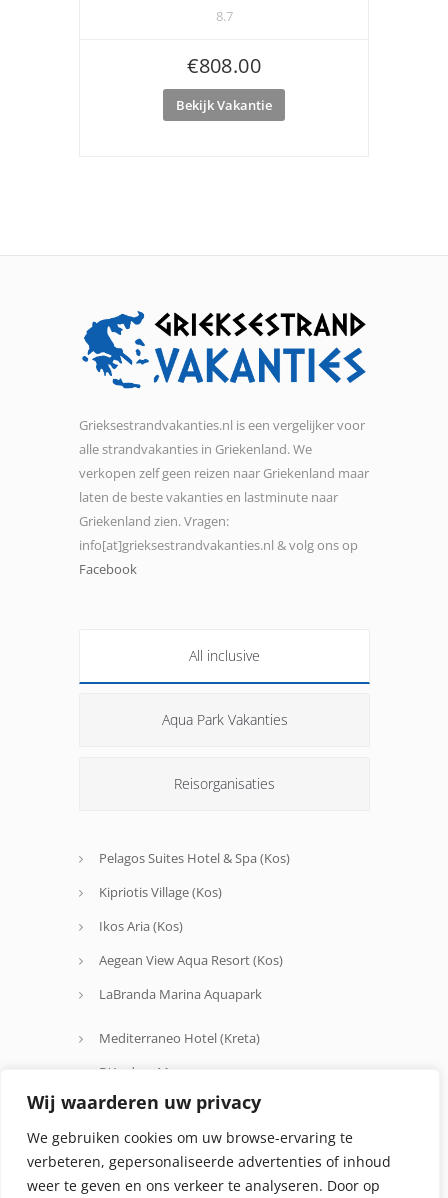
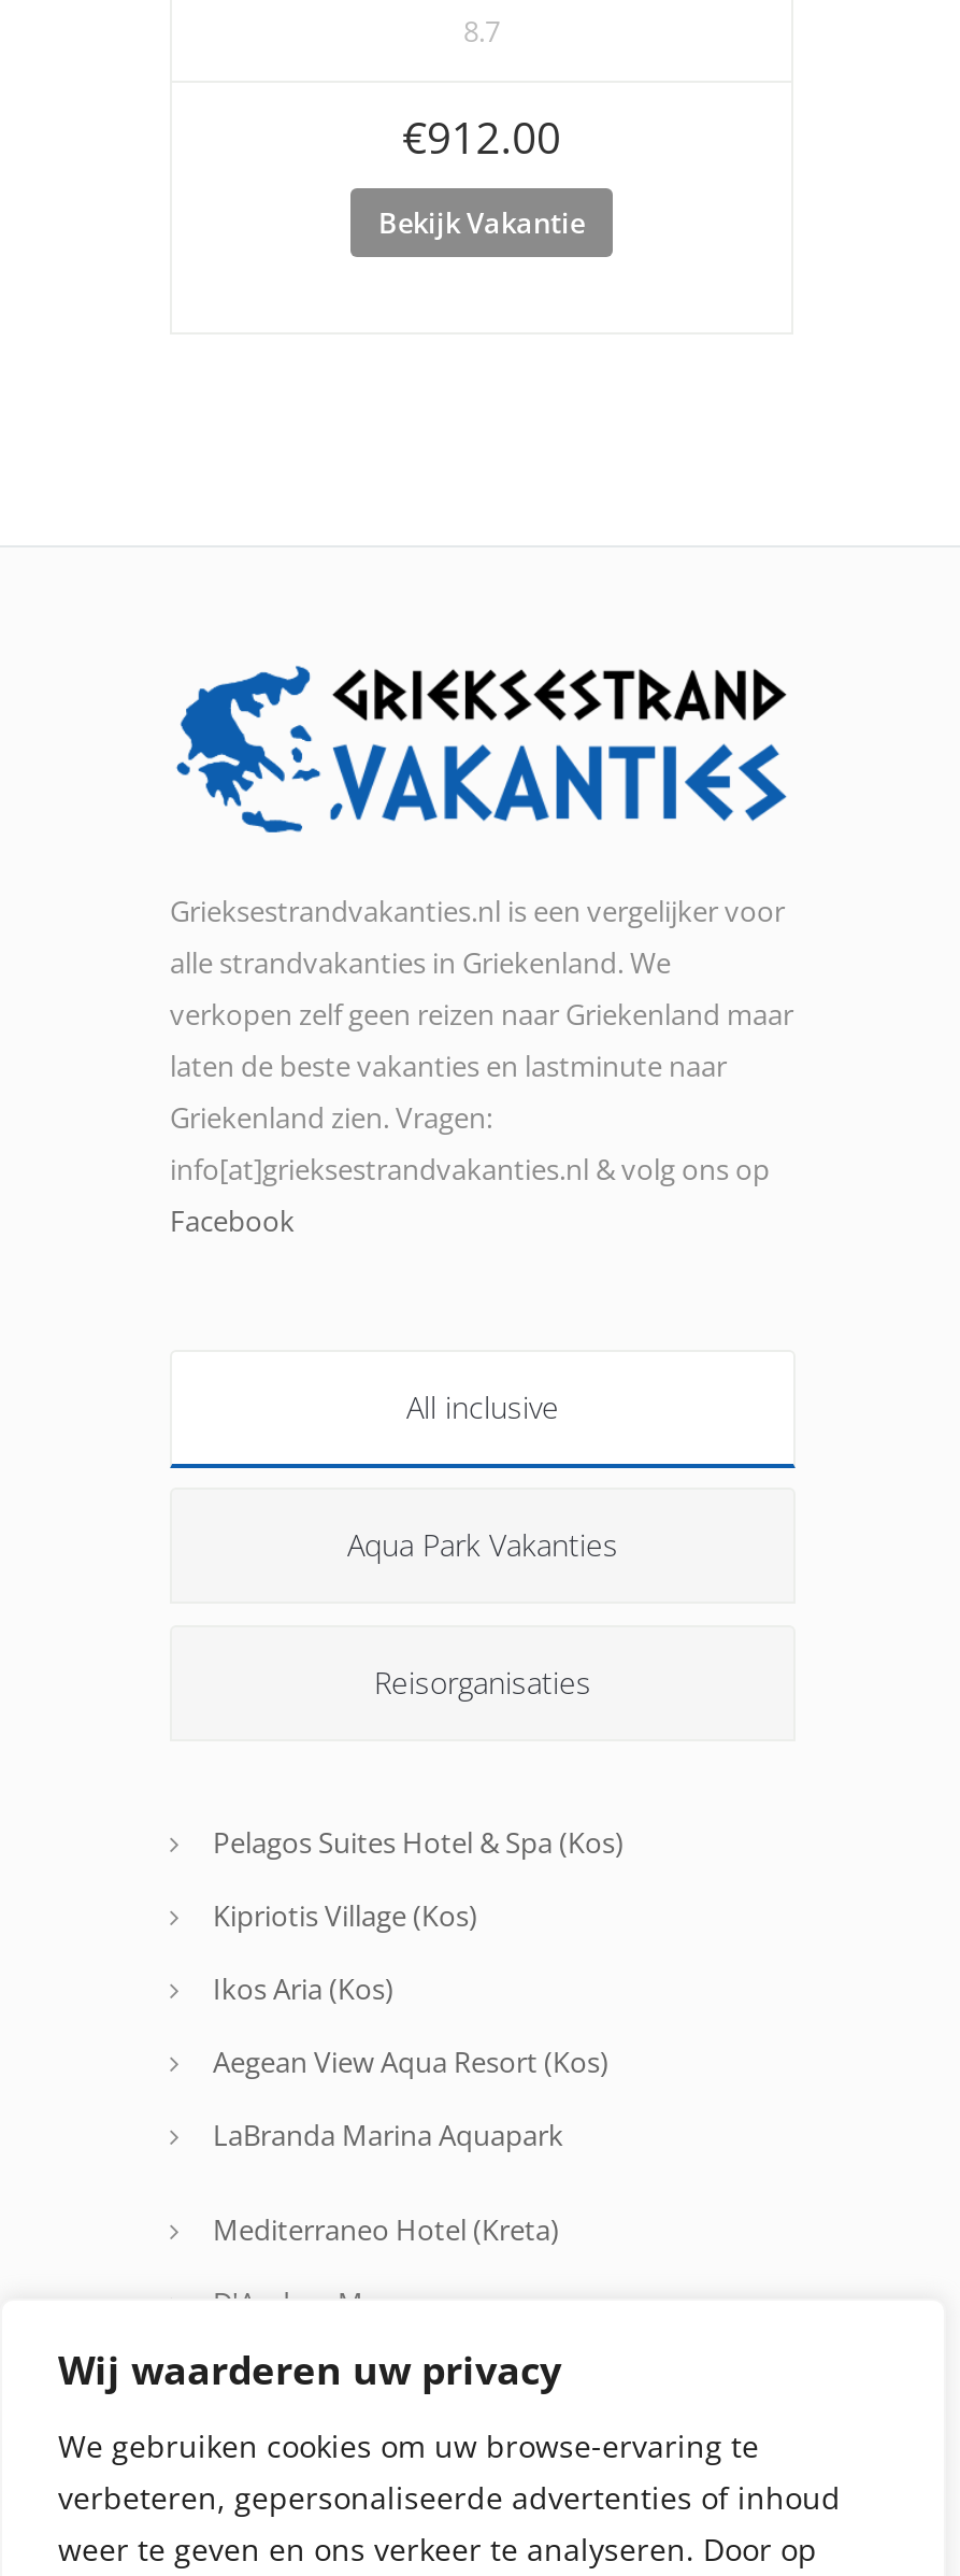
- €808.00
+ €912.00
